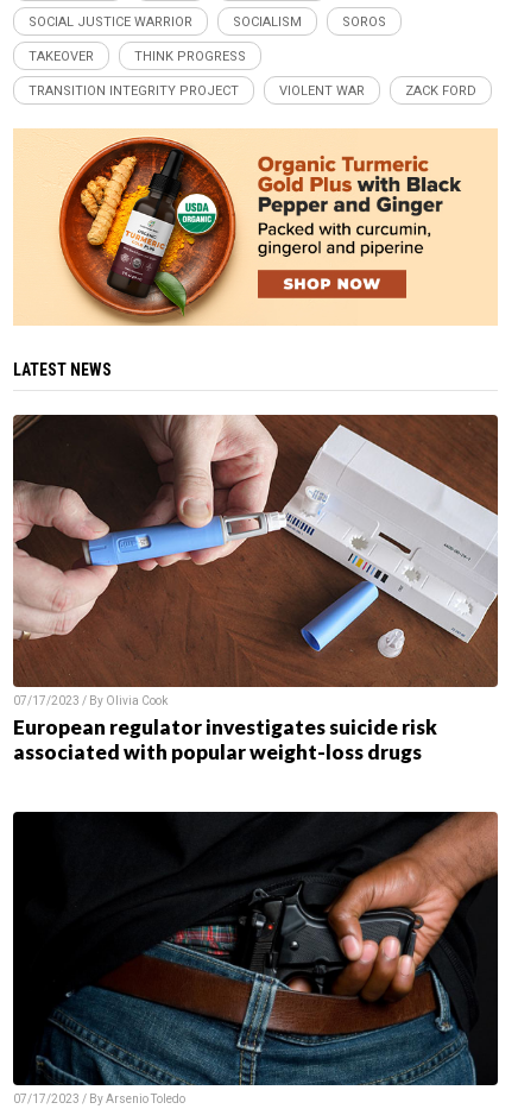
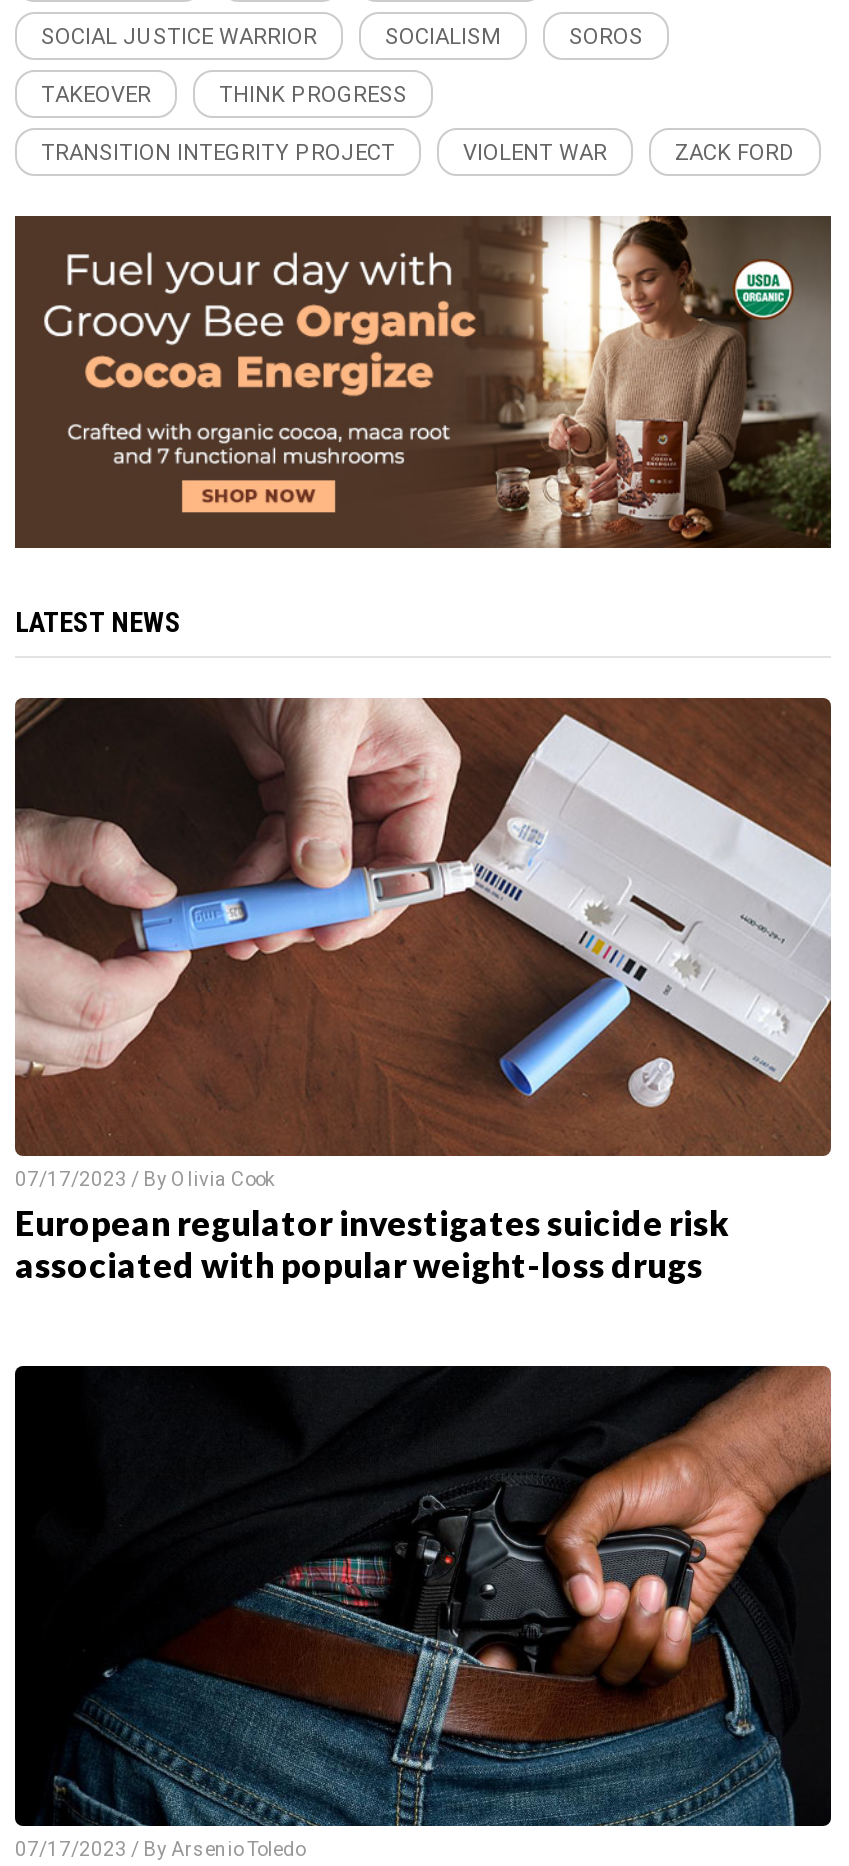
- [image]
+ [image]
